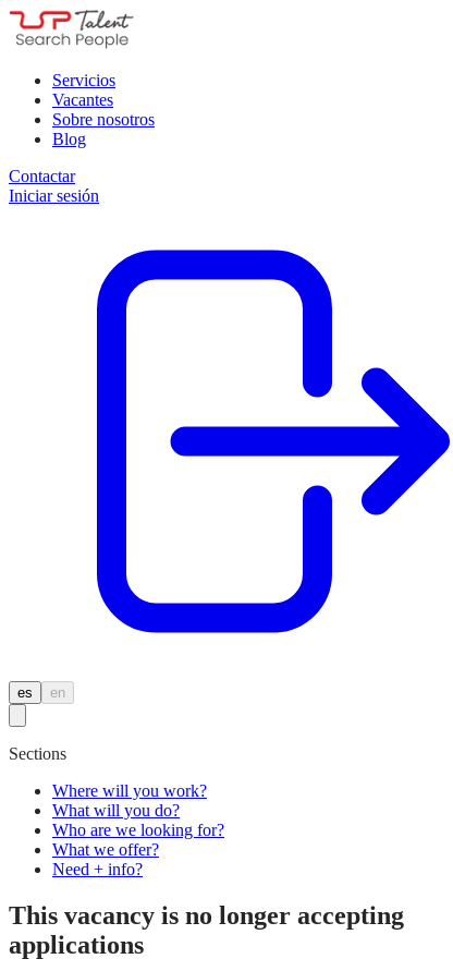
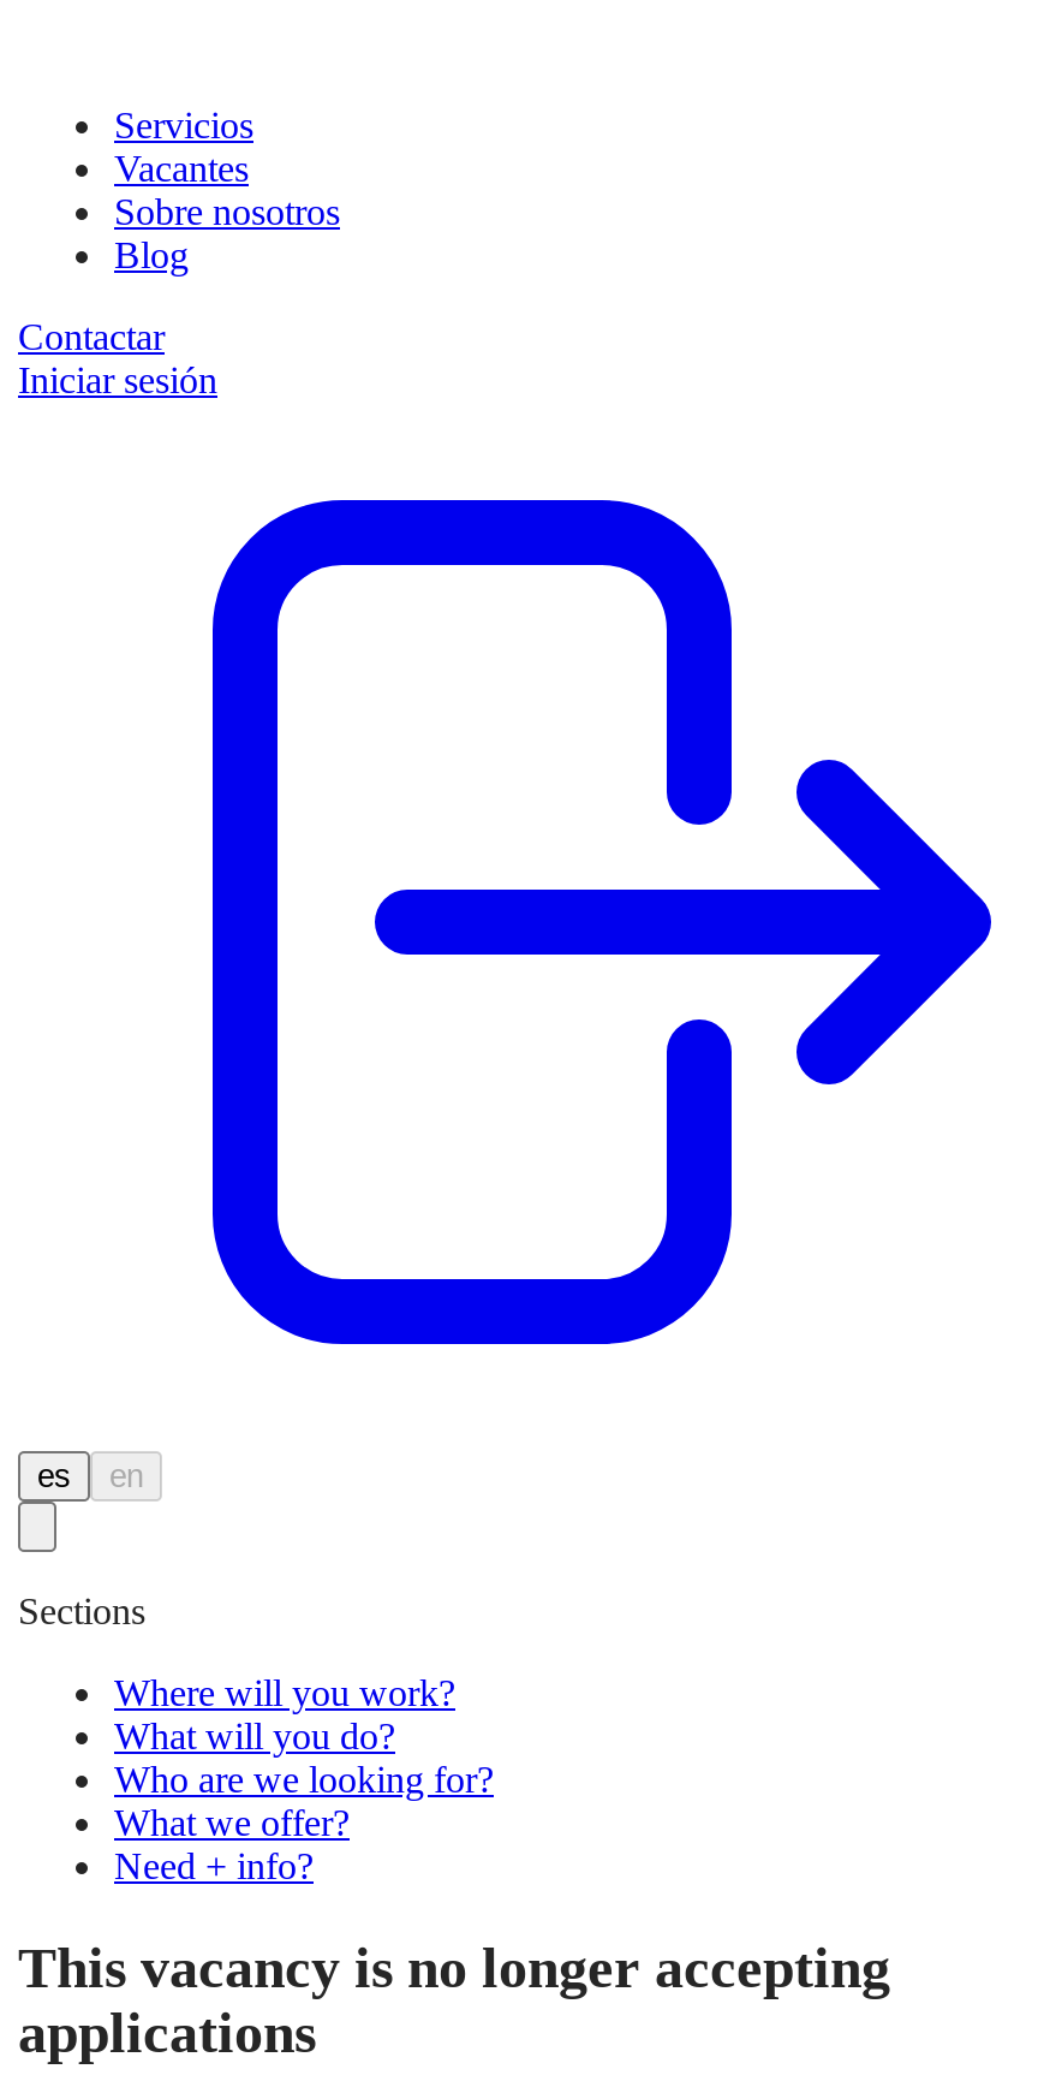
- [image]
